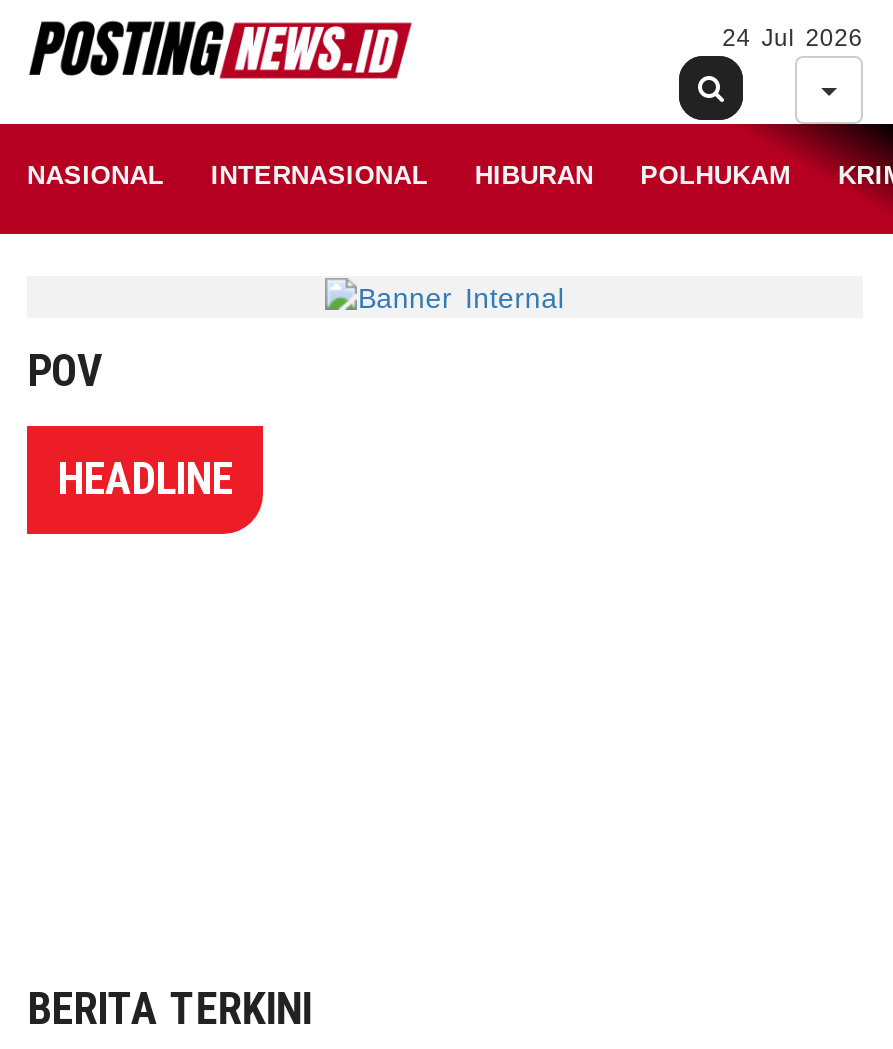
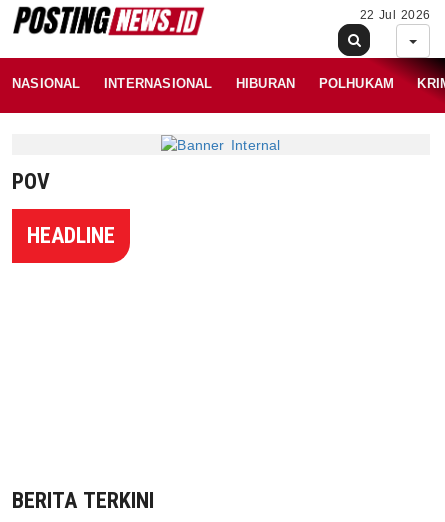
- 24 Jul 2026
+ 22 Jul 2026
